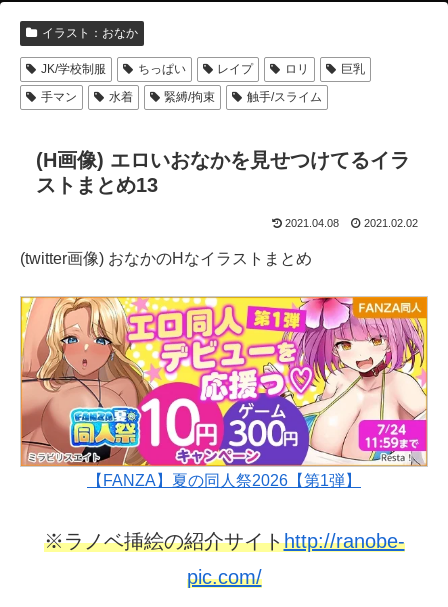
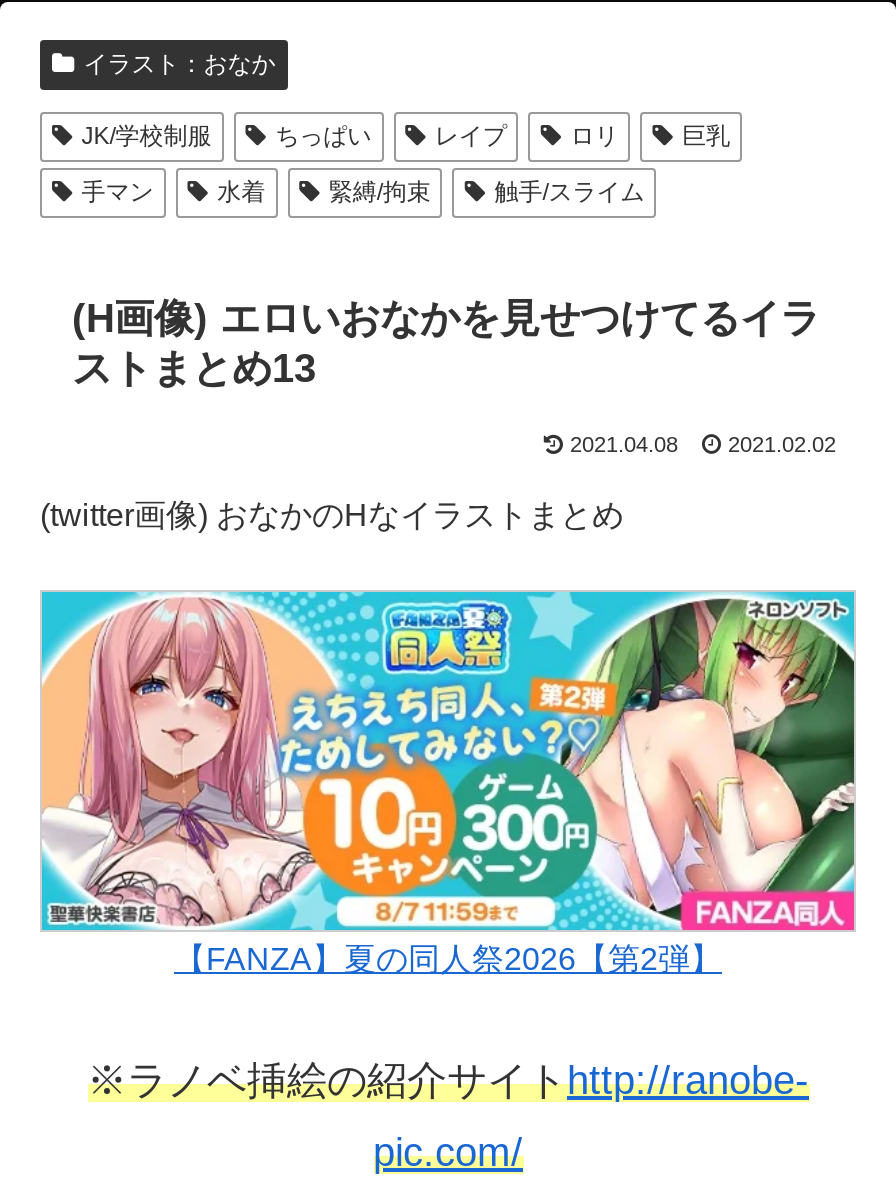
- [image]
- 【FANZA】夏の同人祭2026【第1弾】
+ [image]
+ 【FANZA】夏の同人祭2026【第2弾】
